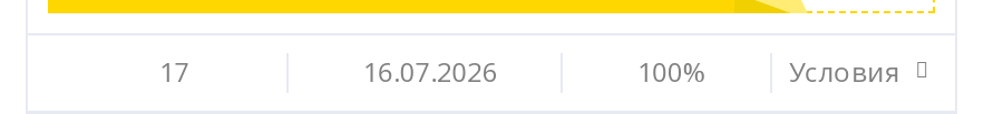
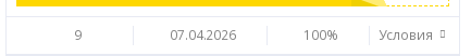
- 17
+ 9

- 16.07.2026
+ 07.04.2026
